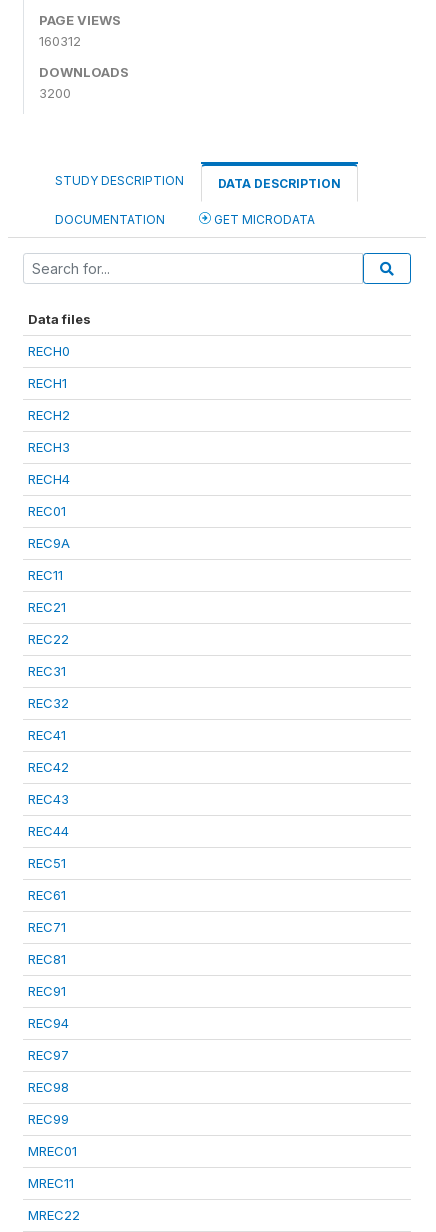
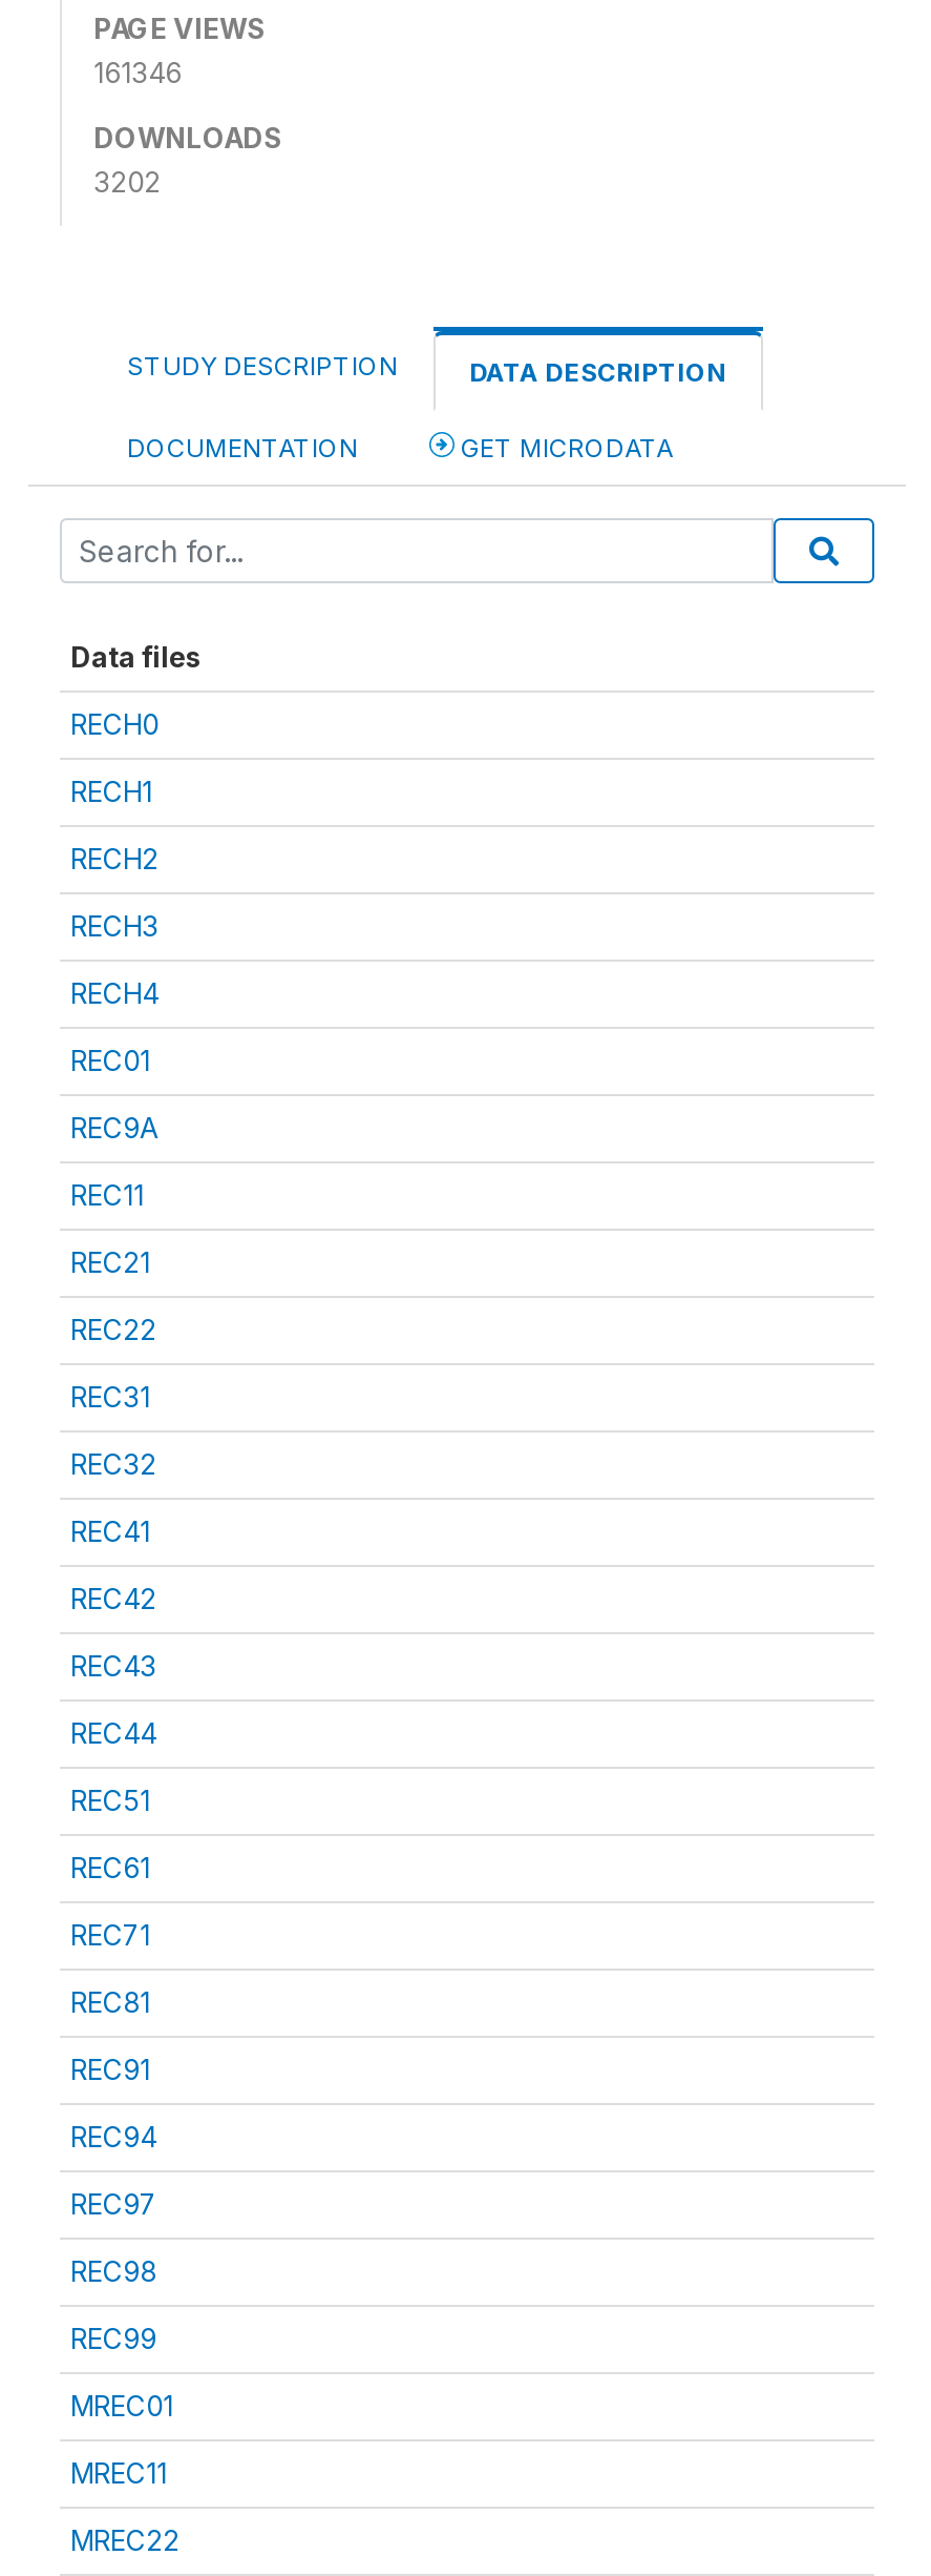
- 160312
+ 161346

- 3200
+ 3202
